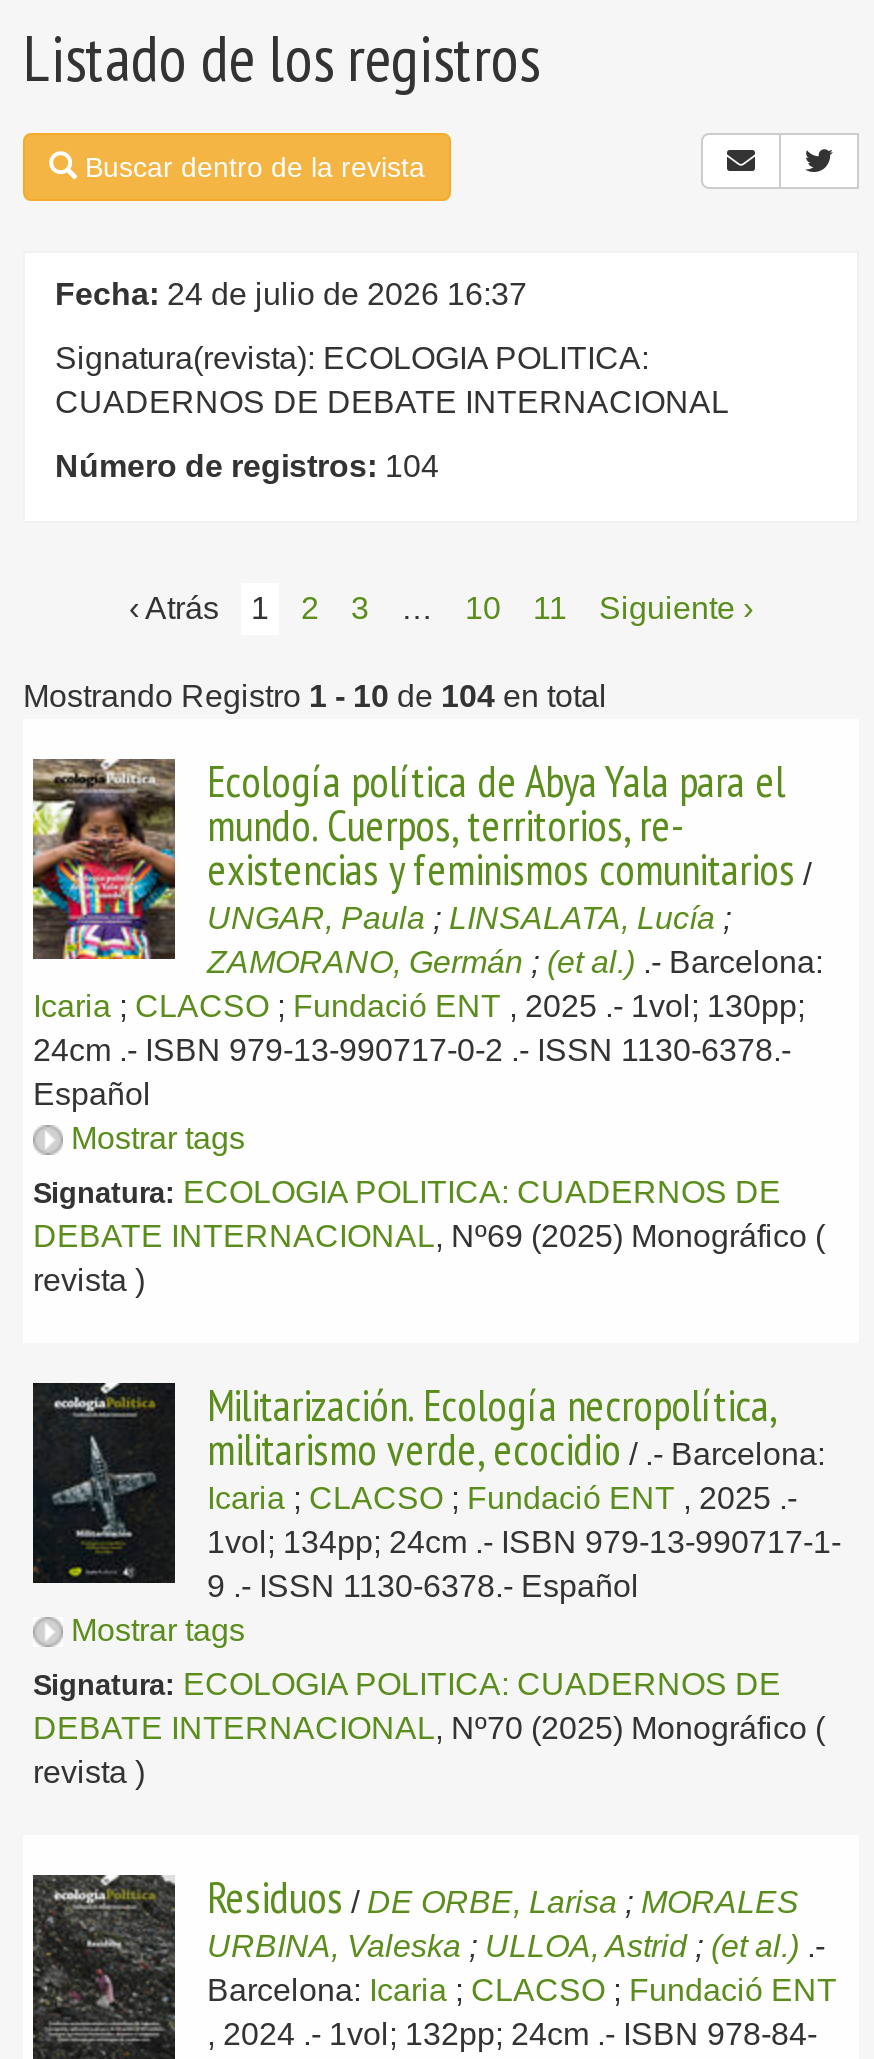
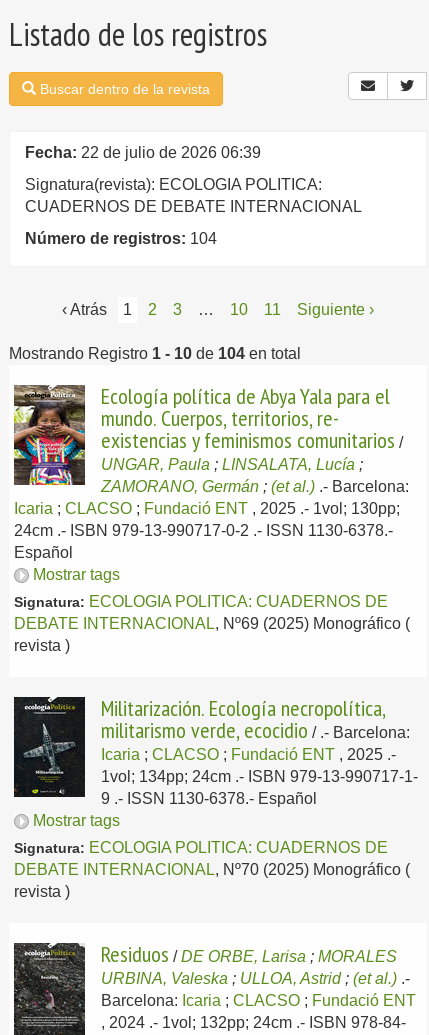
- Fecha: 24 de julio de 2026 16:37
+ Fecha: 22 de julio de 2026 06:39
